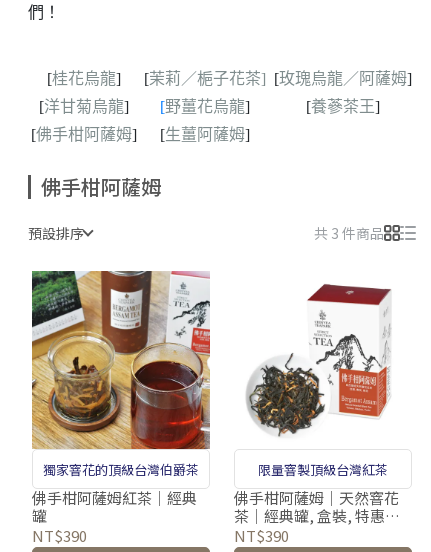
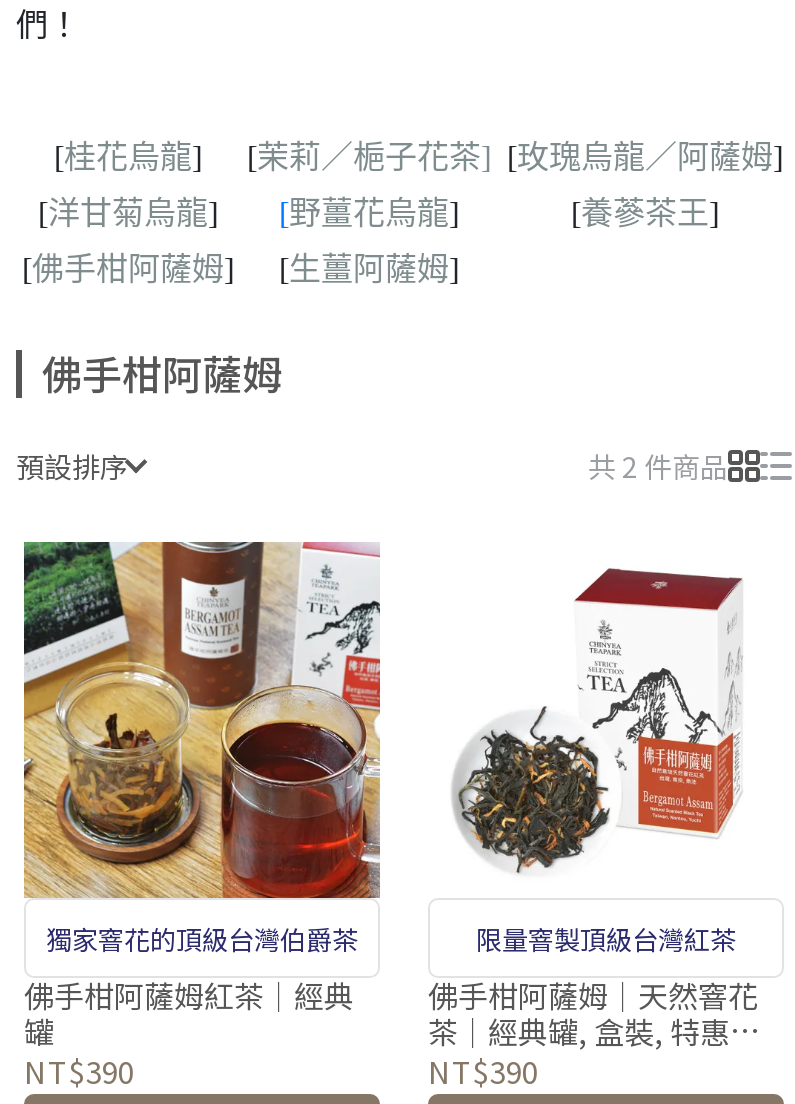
- 共 3 件商品
+ 共 2 件商品
